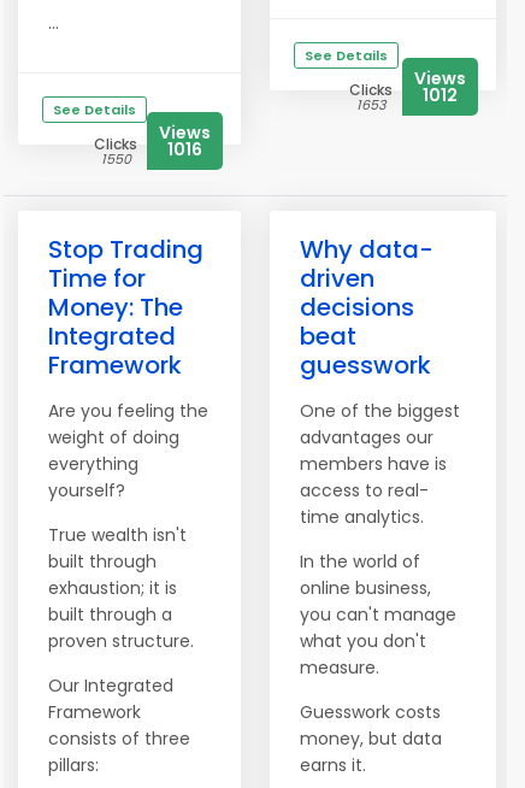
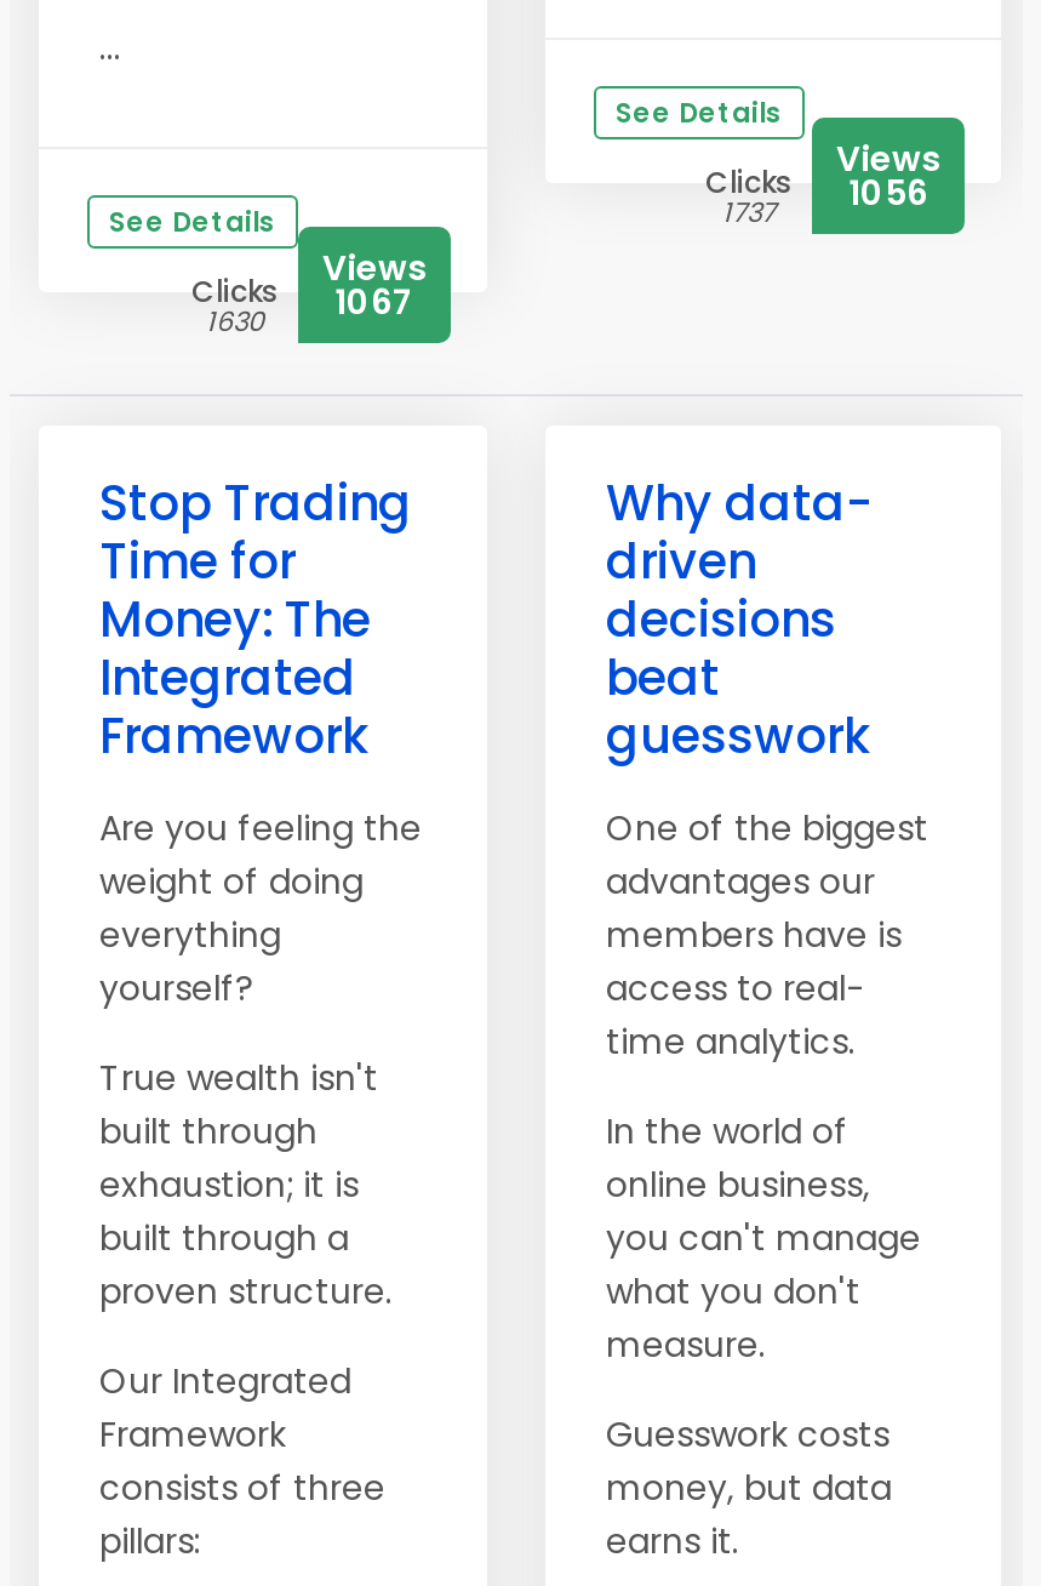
- 1012
+ 1056

- 1653
+ 1737

- 1016
+ 1067

- 1550
+ 1630
